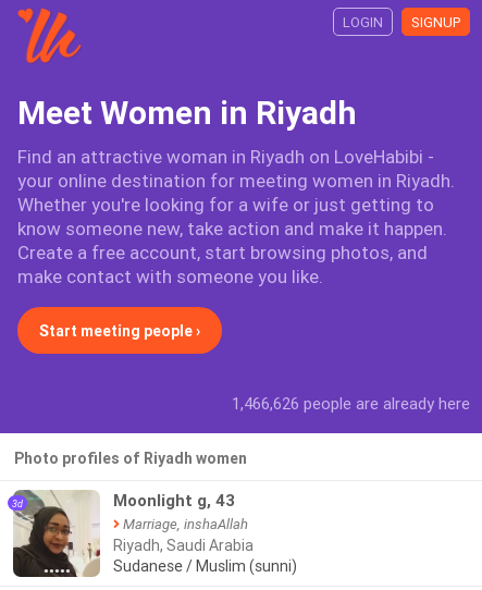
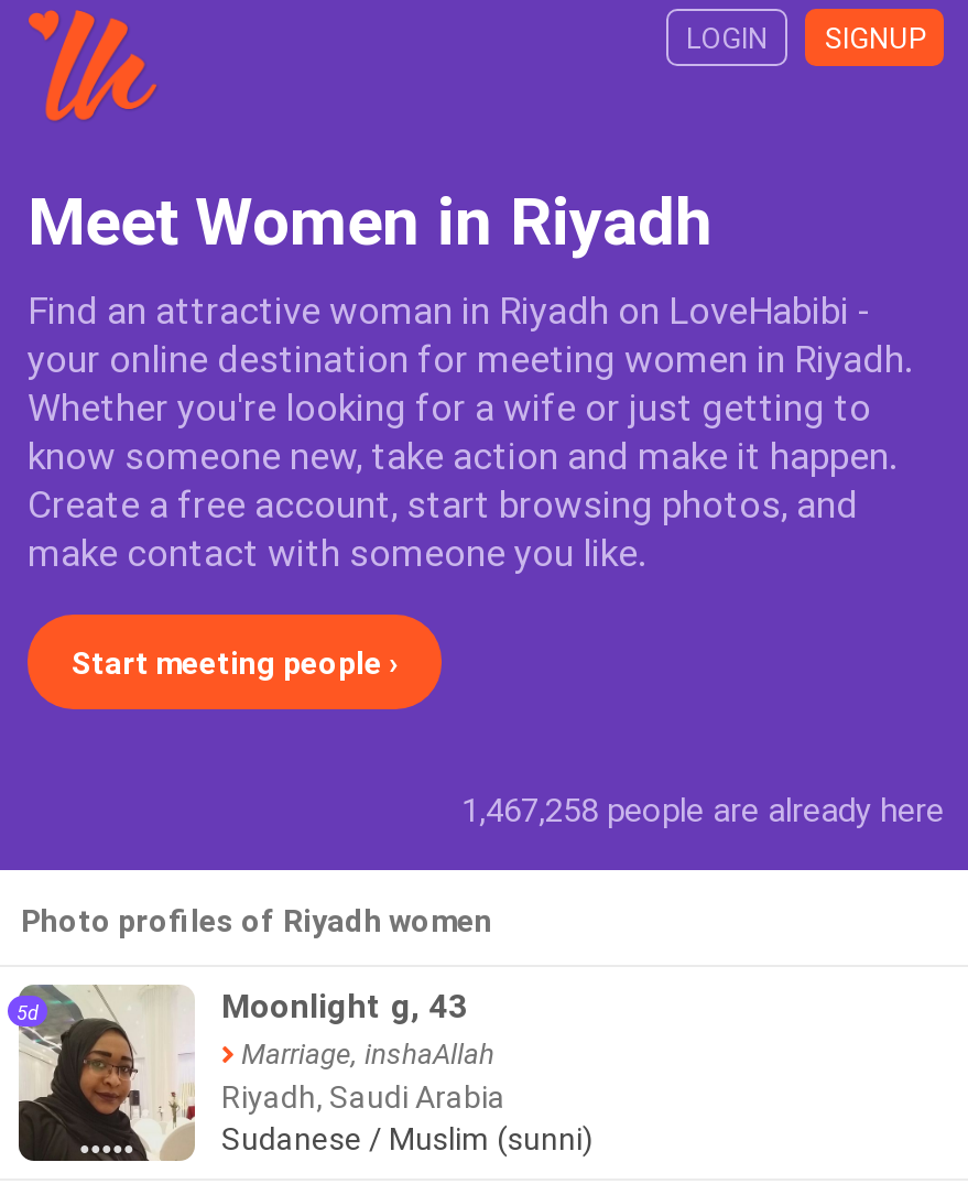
- 1,466,626 people are already here
+ 1,467,258 people are already here

- 3d
+ 5d
